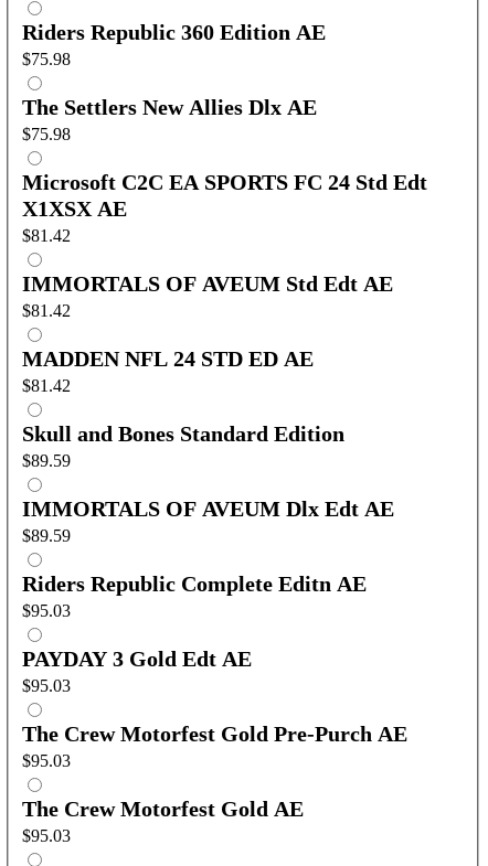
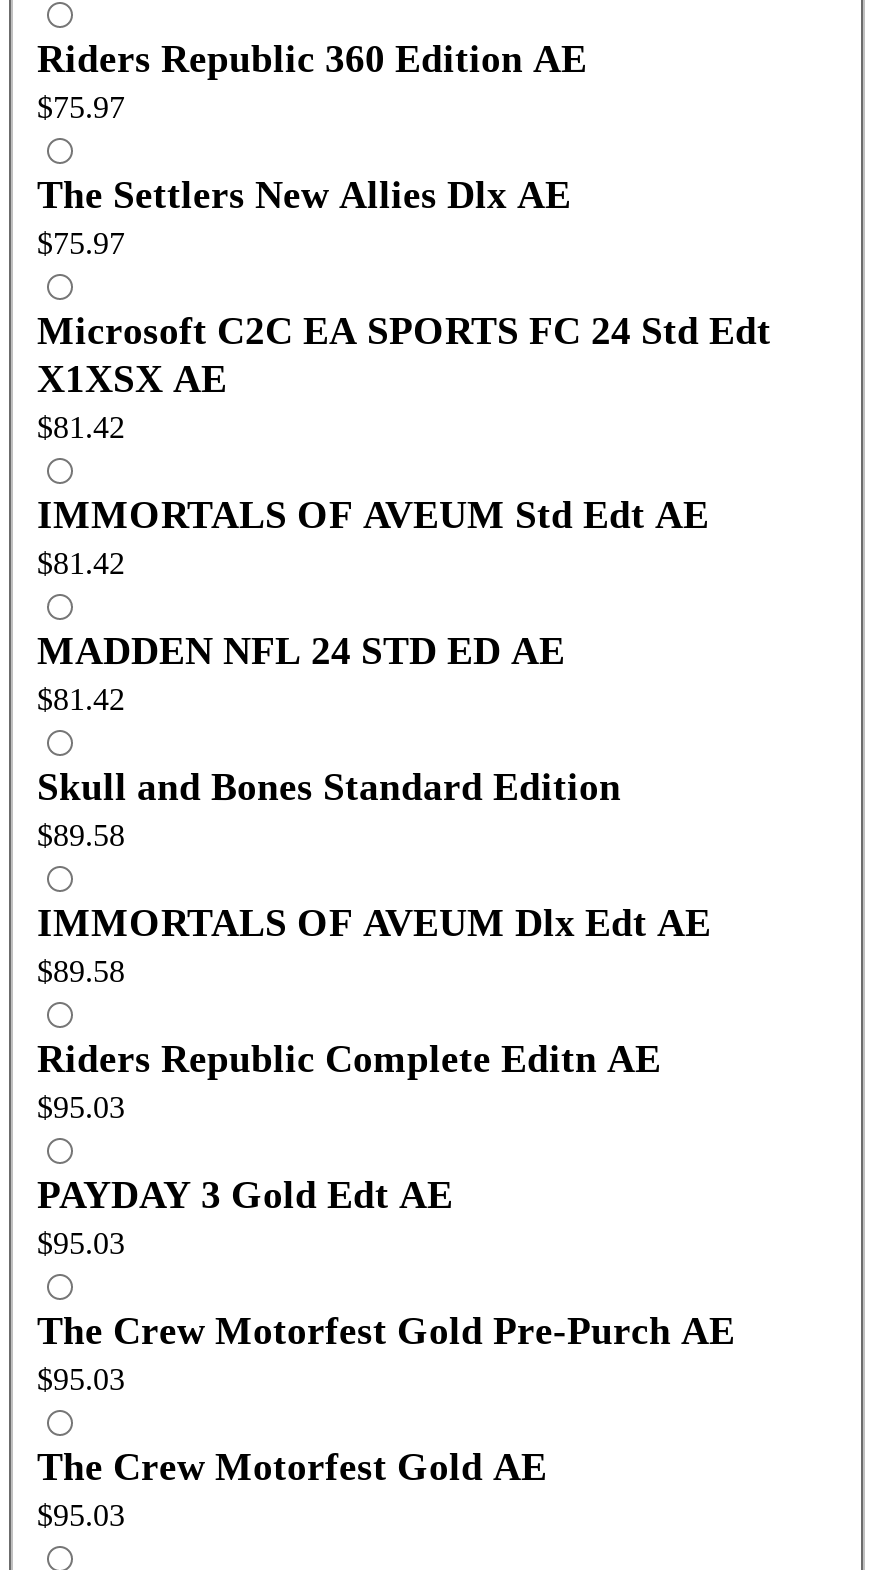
- $75.98
+ $75.97

- $75.98
+ $75.97

- $89.59
+ $89.58

- $89.59
+ $89.58
